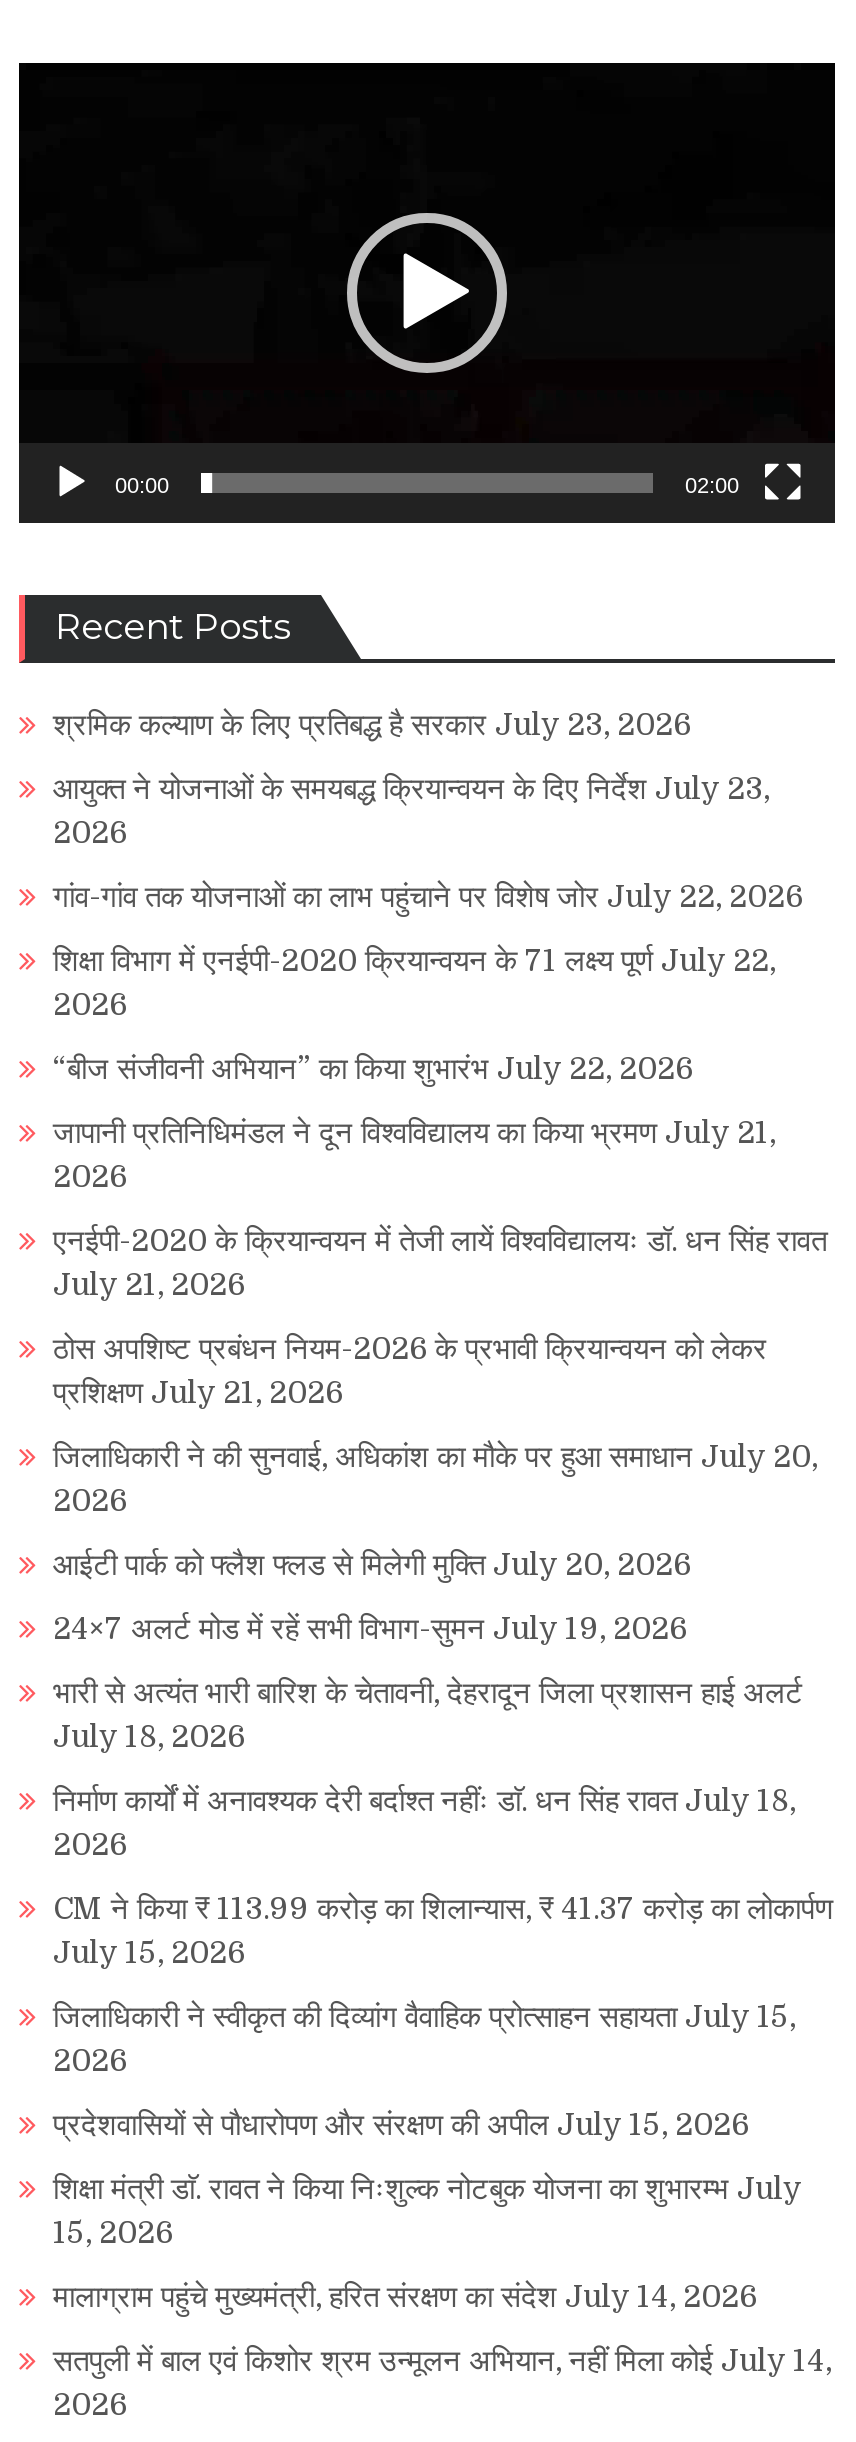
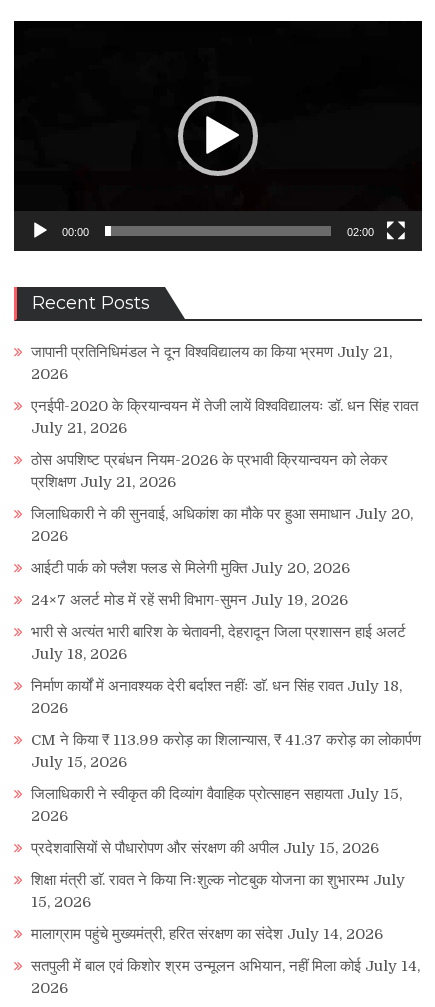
- श्रमिक कल्याण के लिए प्रतिबद्ध है सरकार July 23, 2026
- आयुक्त ने योजनाओं के समयबद्ध क्रियान्वयन के दिए निर्देश July 23,
- 2026
- गांव-गांव तक योजनाओं का लाभ पहुंचाने पर विशेष जोर July 22, 2026
- शिक्षा विभाग में एनईपी-2020 क्रियान्वयन के 71 लक्ष्य पूर्ण July 22,
- 2026
- “बीज संजीवनी अभियान” का किया शुभारंभ July 22, 2026
